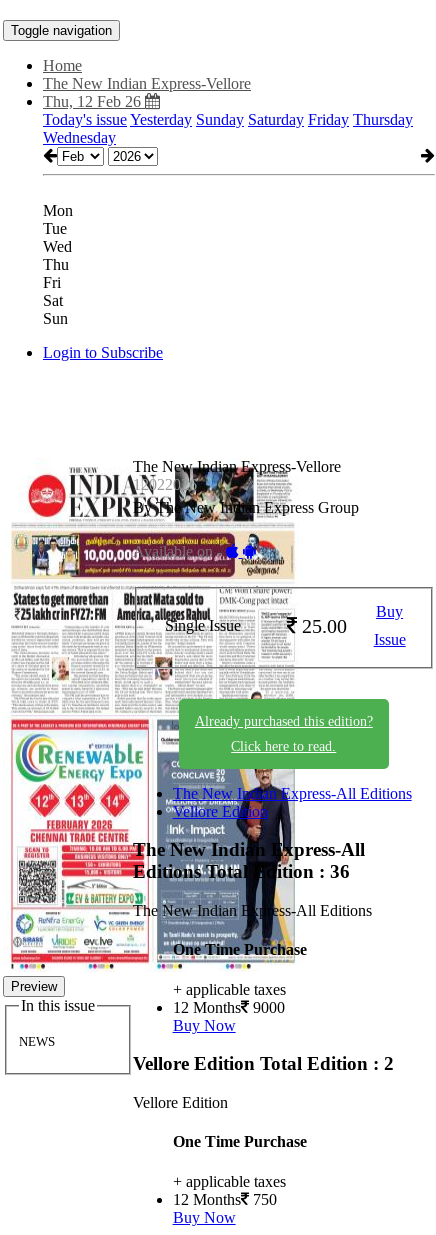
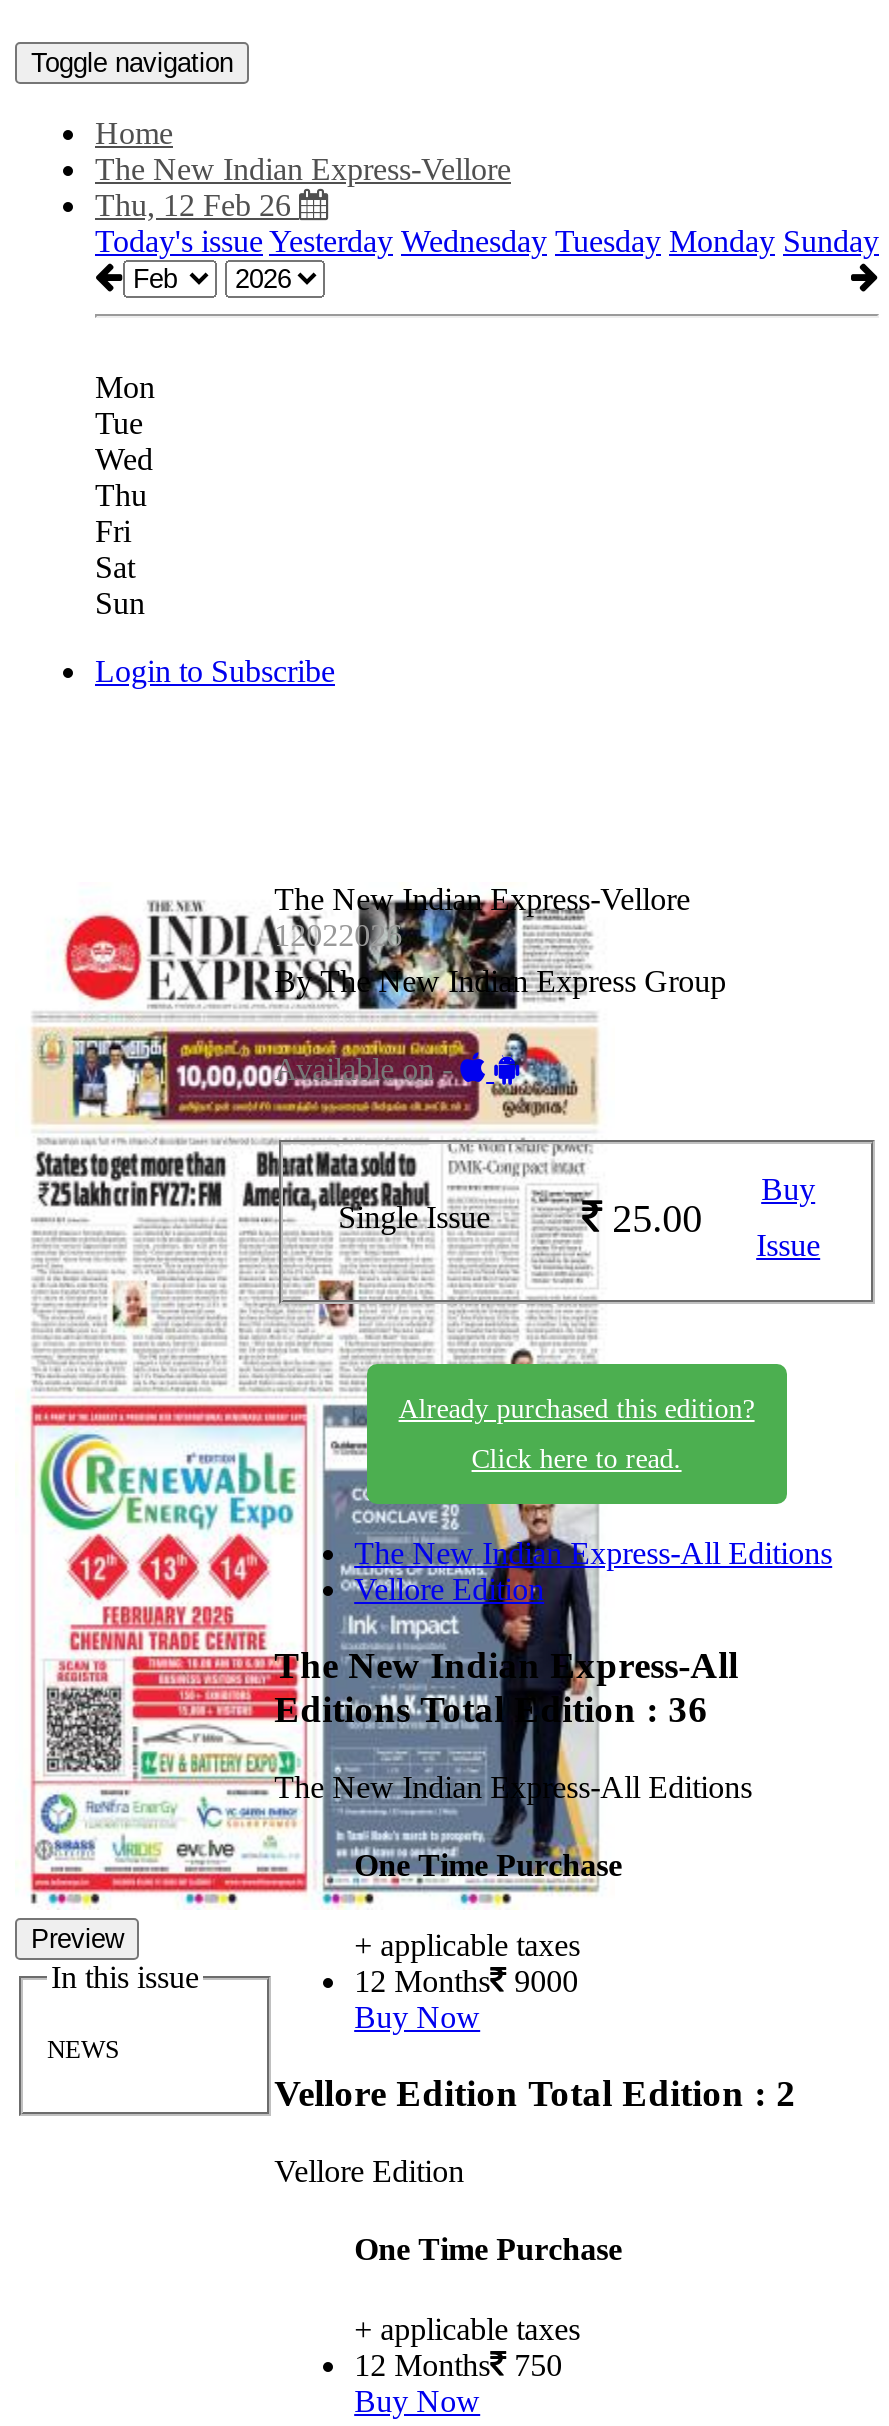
- Today's issue Yesterday Sunday Saturday Friday Thursday
- Wednesday
+ Today's issue Yesterday Wednesday Tuesday Monday Sunday
